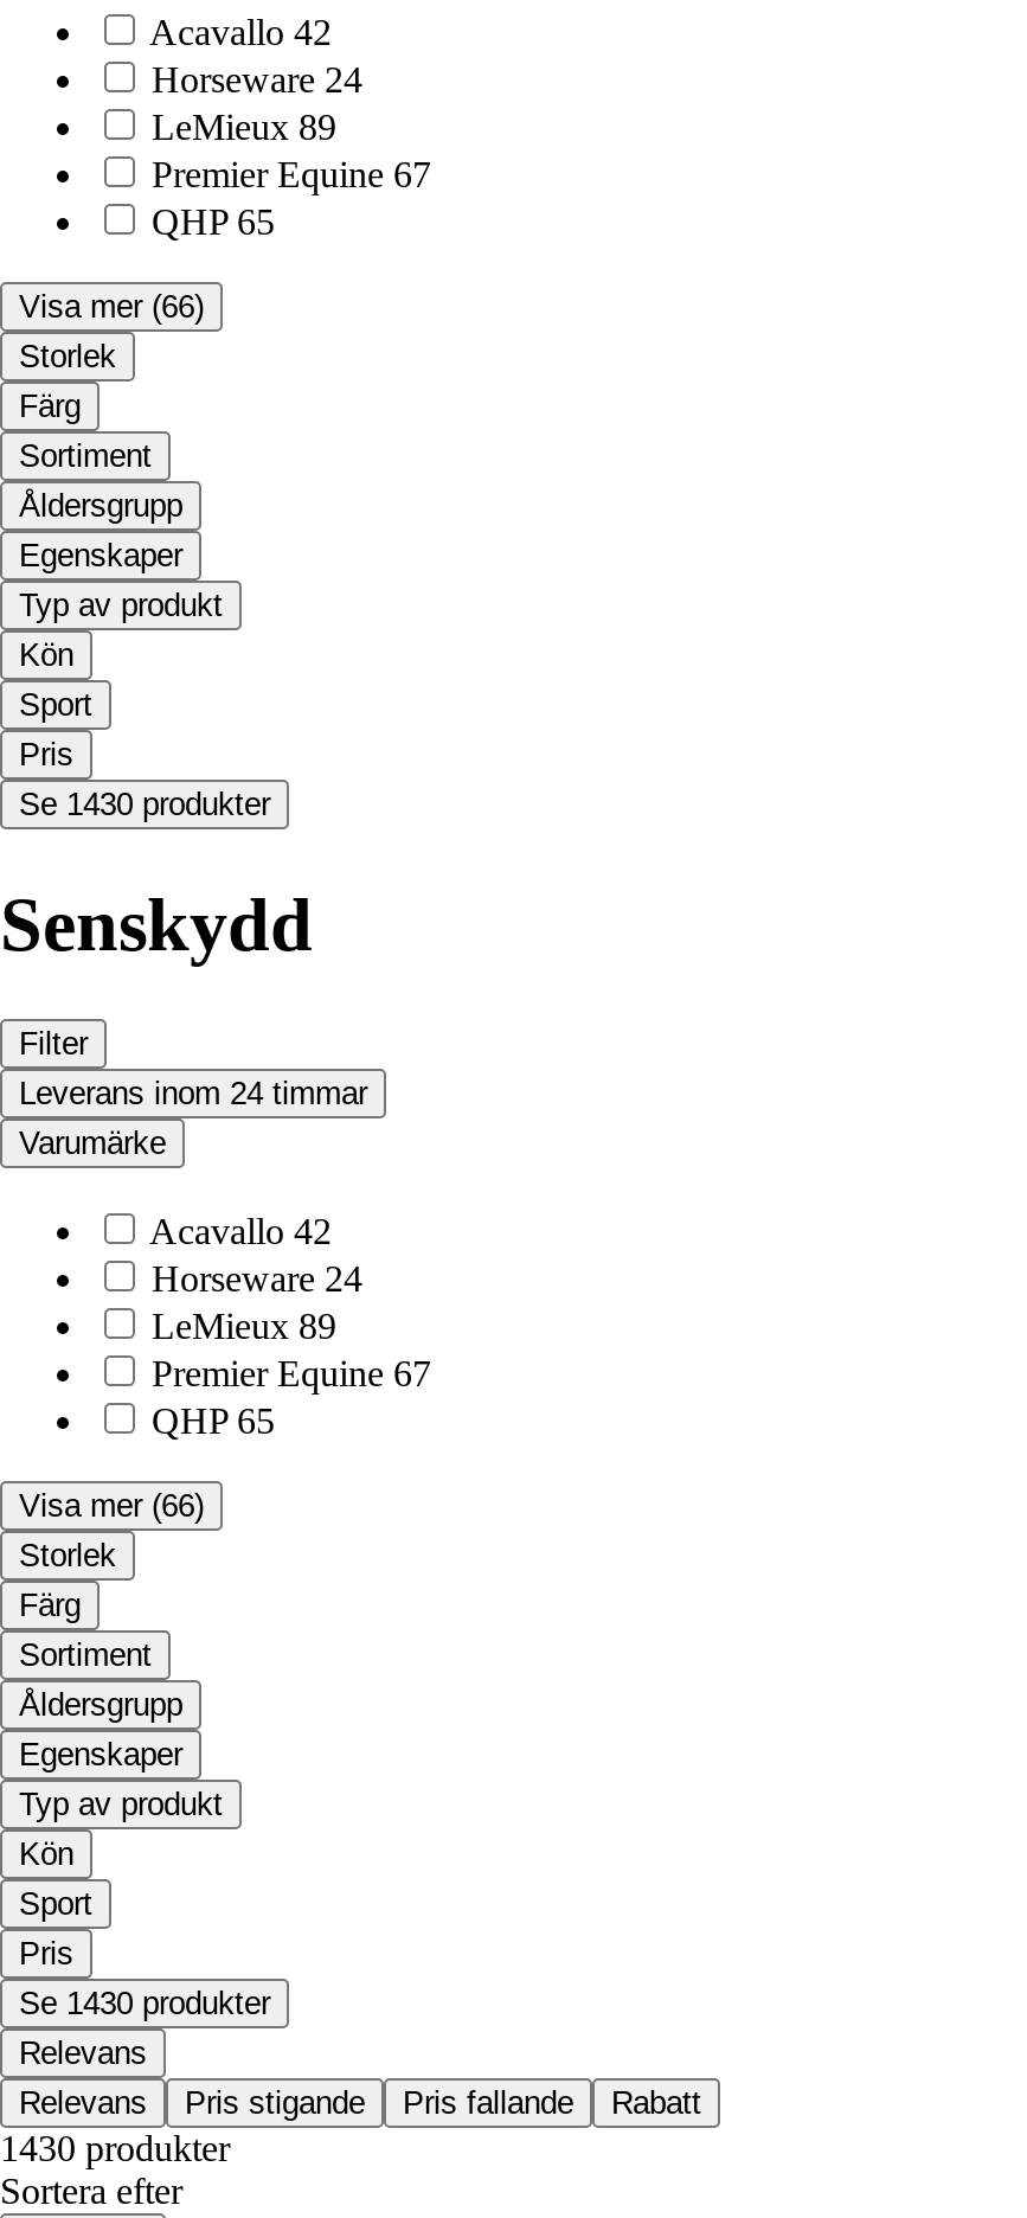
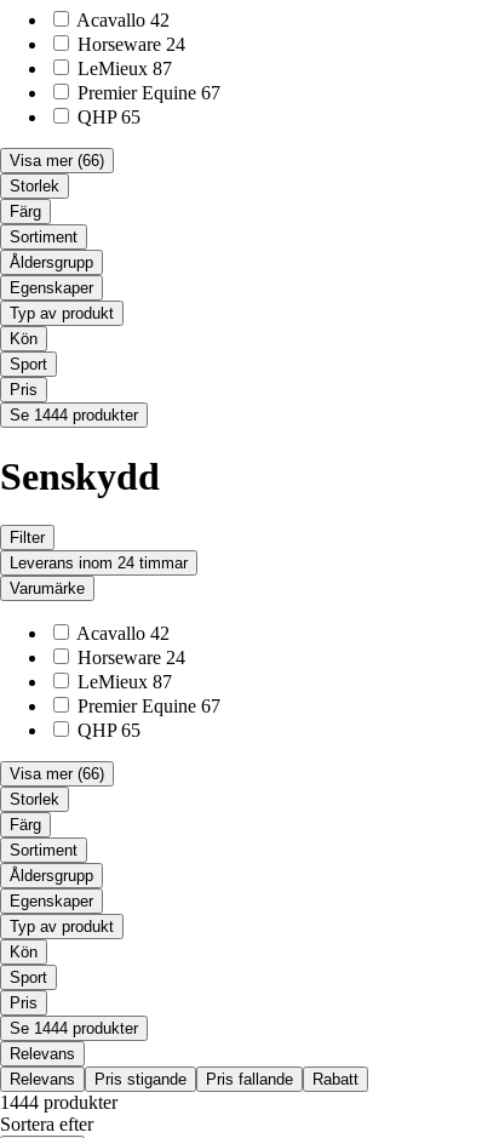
- LeMieux 89
+ LeMieux 87

- Se 1430 produkter
+ Se 1444 produkter

- LeMieux 89
+ LeMieux 87

- Se 1430 produkter
+ Se 1444 produkter

- 1430 produkter
+ 1444 produkter
